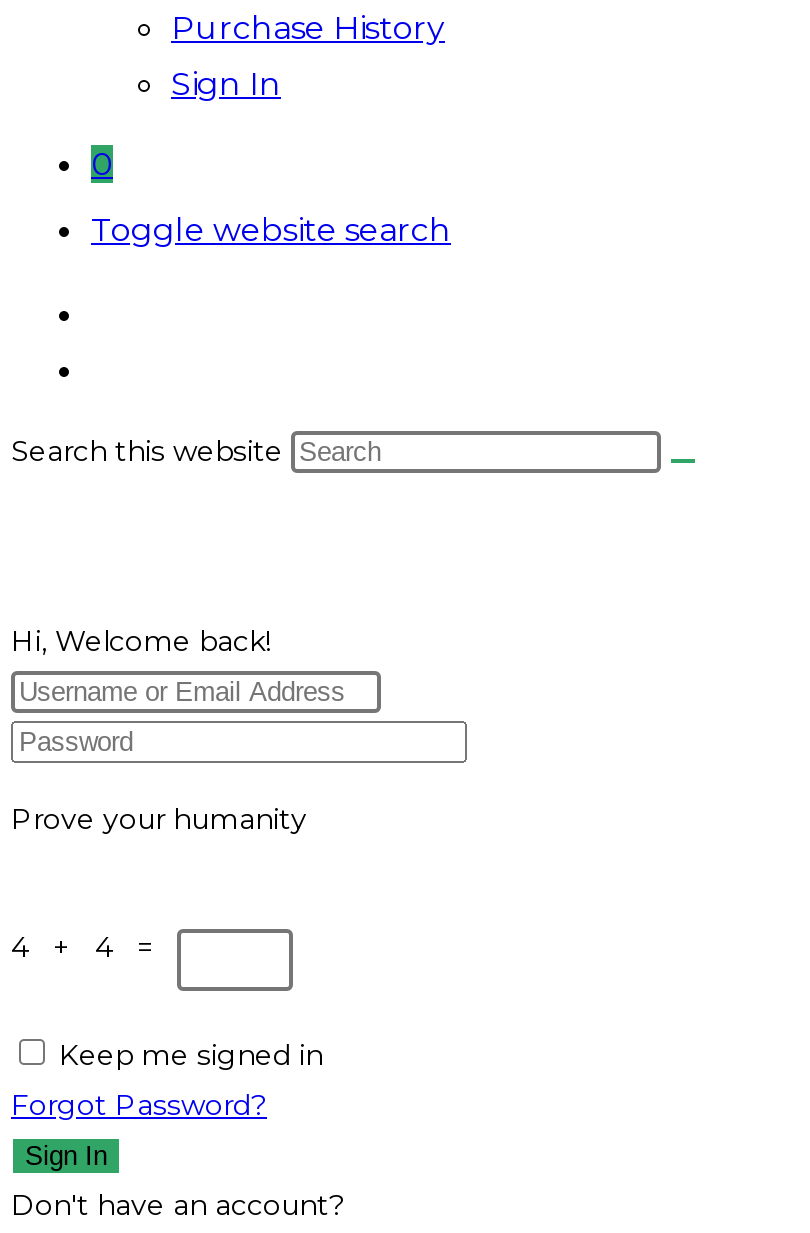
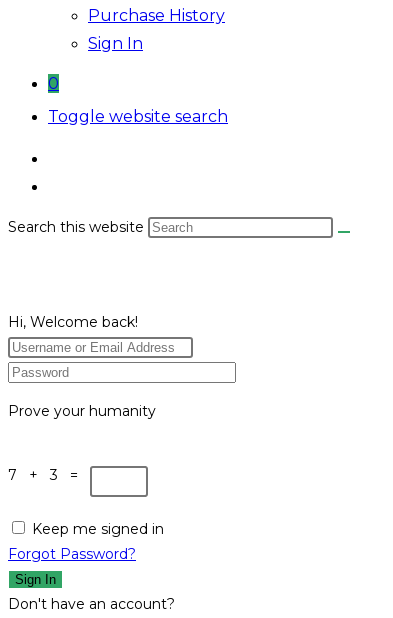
- 4 + 4 =
+ 7 + 3 =
